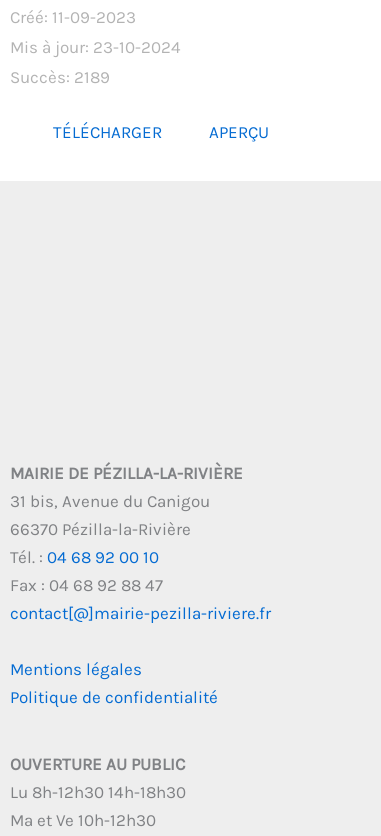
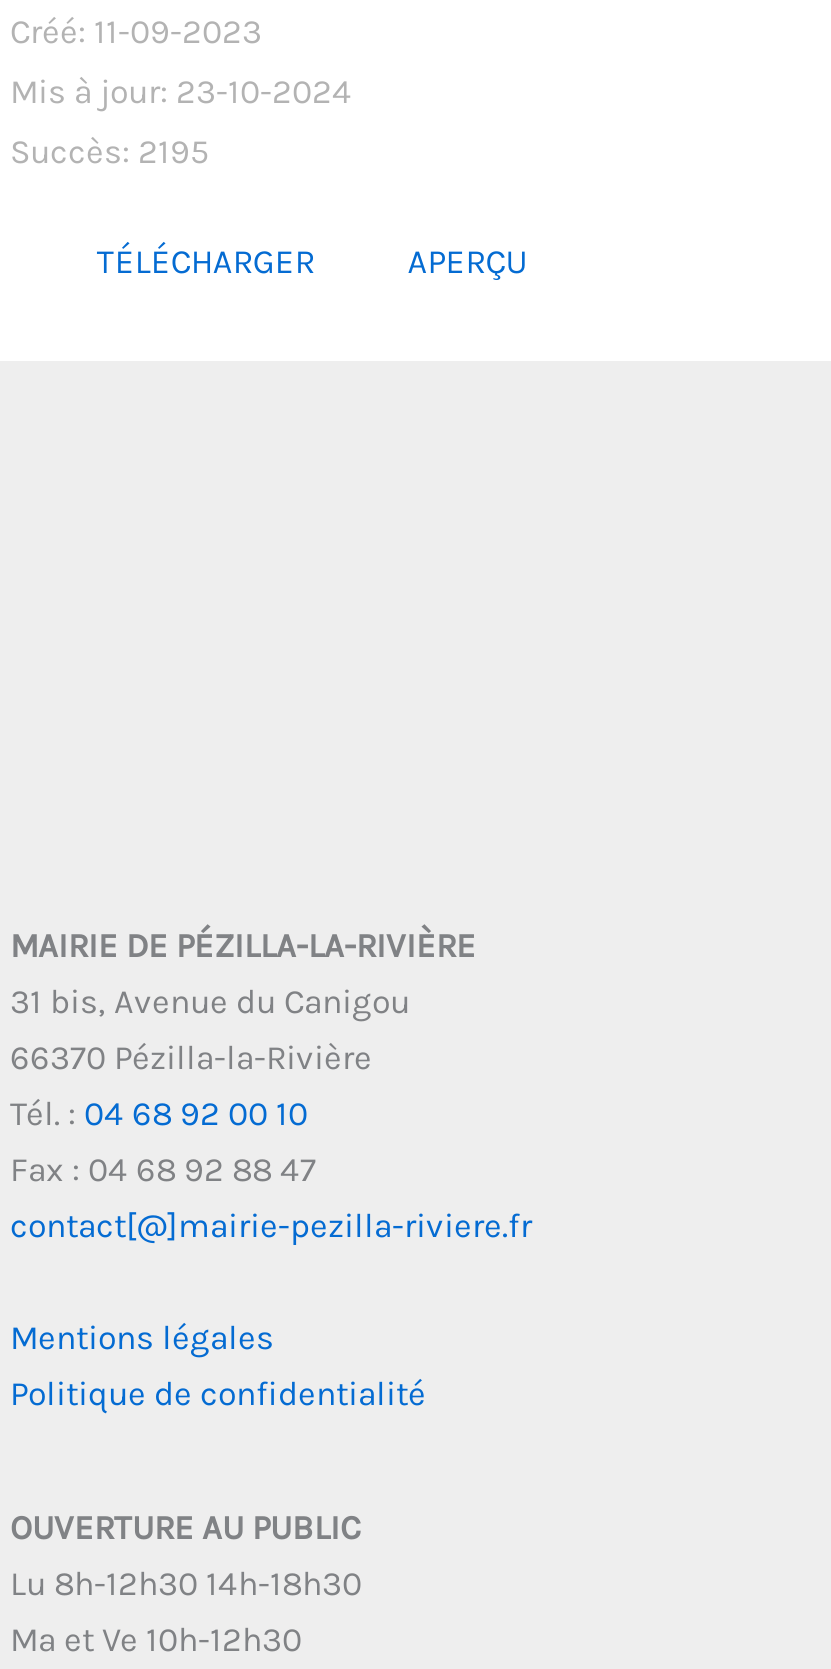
- Succès: 2189
+ Succès: 2195
